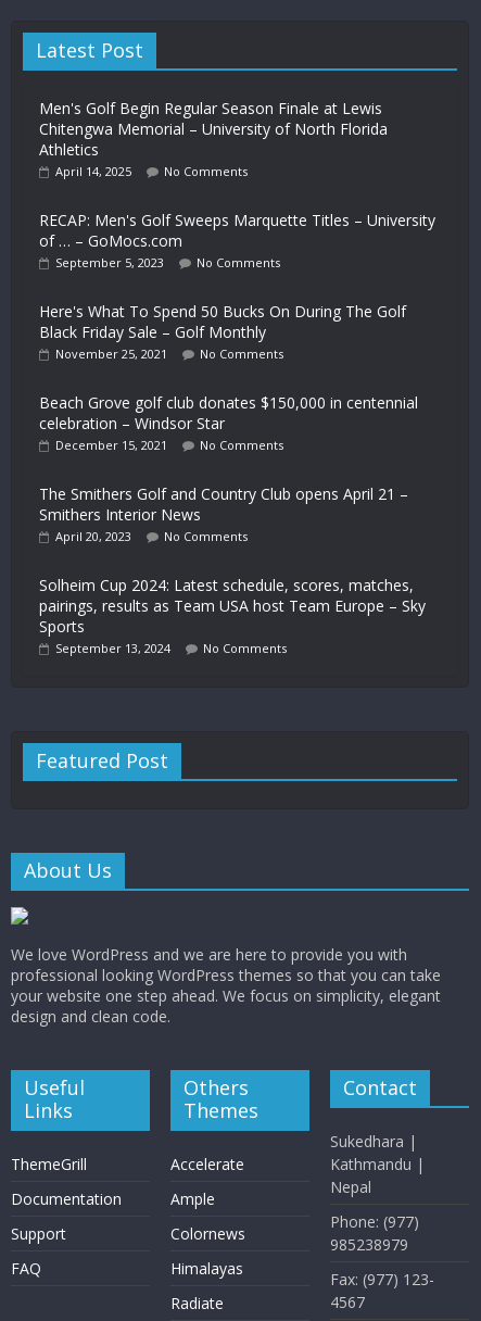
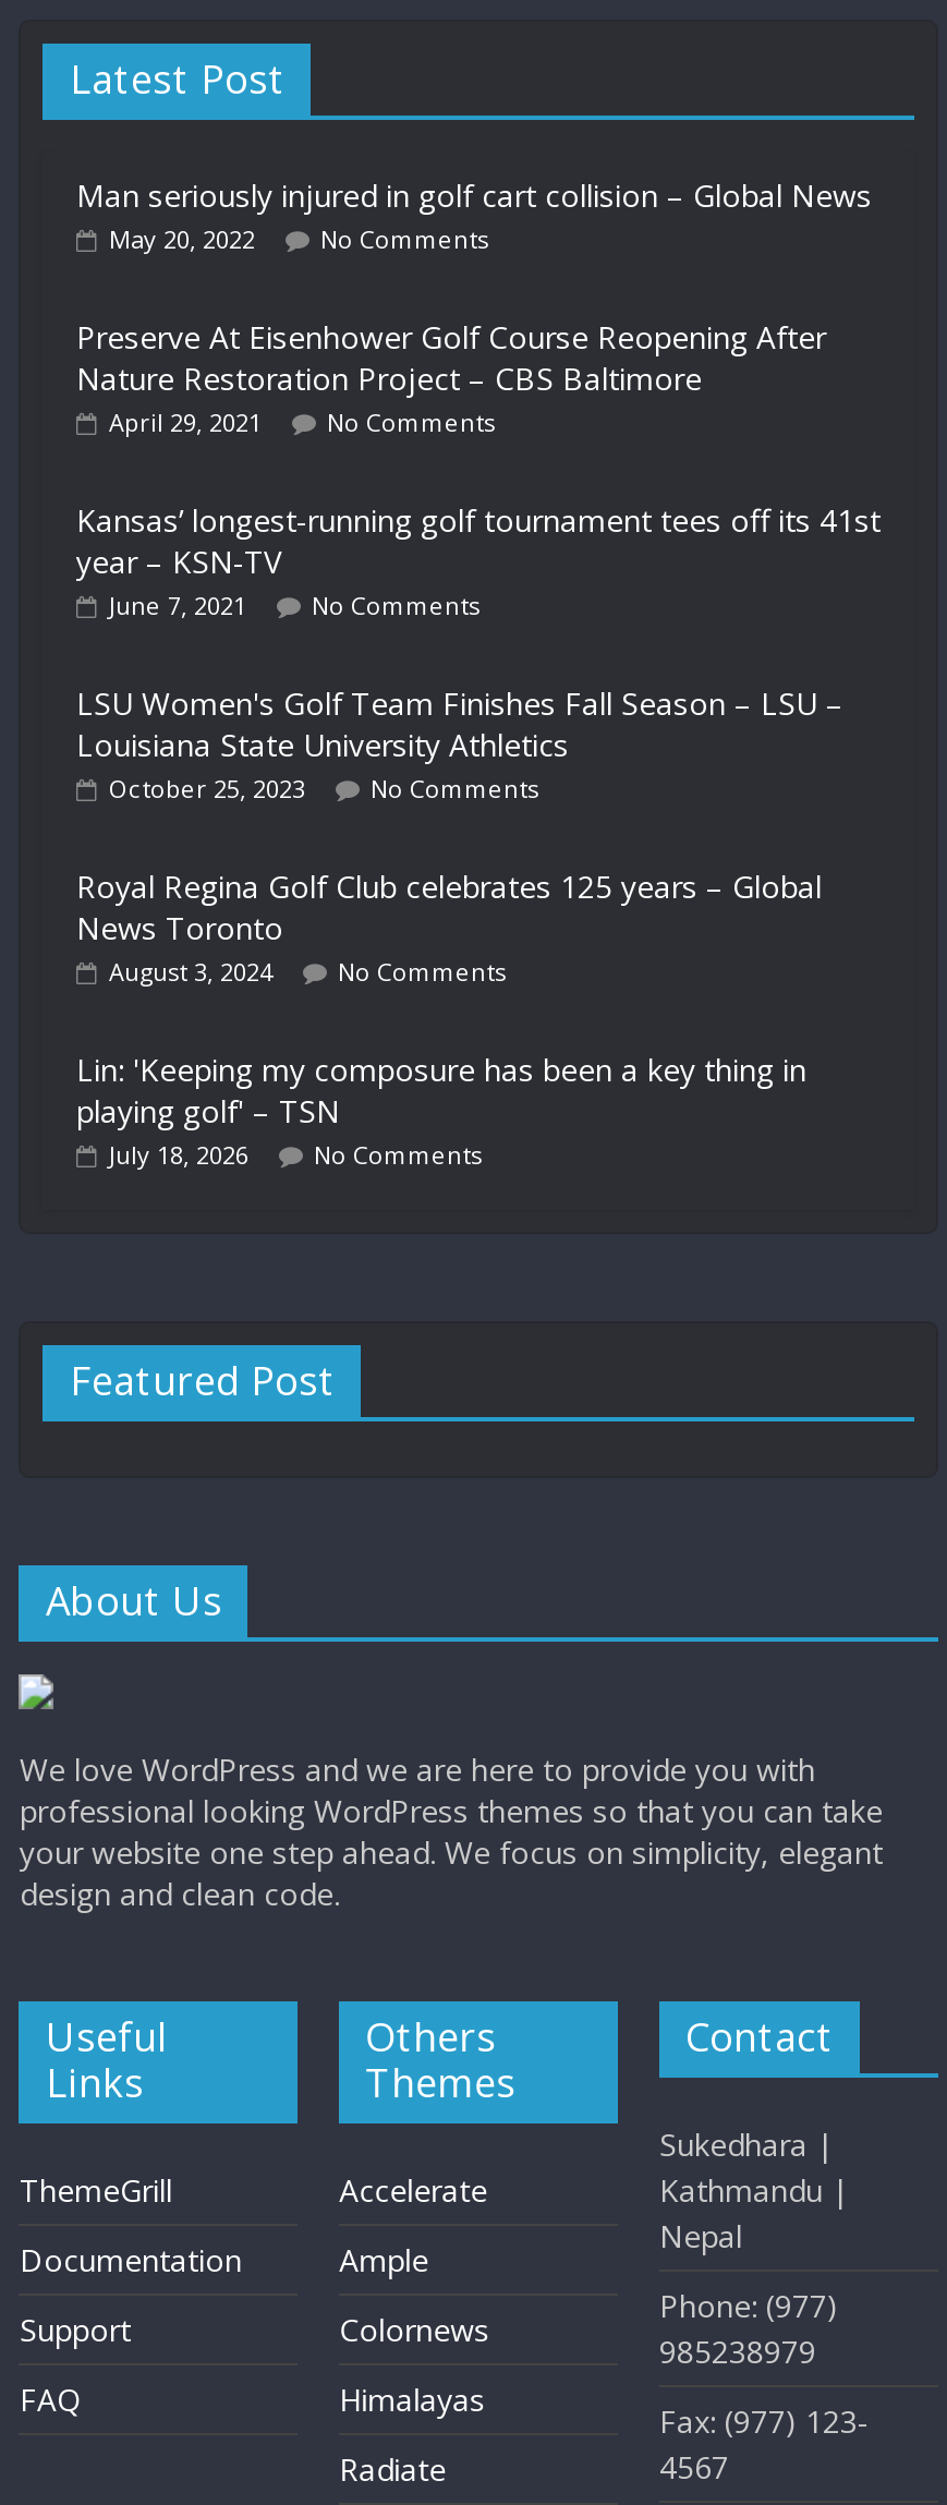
- Men's Golf Begin Regular Season Finale at Lewis
- Chitengwa Memorial – University of North Florida
- Athletics
- April 14, 2025
+ Man seriously injured in golf cart collision – Global News
+ May 20, 2022

- RECAP: Men's Golf Sweeps Marquette Titles – University
- of … – GoMocs.com
- September 5, 2023
+ Preserve At Eisenhower Golf Course Reopening After
+ Nature Restoration Project – CBS Baltimore
+ April 29, 2021

- Here's What To Spend 50 Bucks On During The Golf
- Black Friday Sale – Golf Monthly
- November 25, 2021
+ Kansas’ longest-running golf tournament tees off its 41st
+ year – KSN-TV
+ June 7, 2021

- Beach Grove golf club donates $150,000 in centennial
- celebration – Windsor Star
- December 15, 2021
+ LSU Women's Golf Team Finishes Fall Season – LSU –
+ Louisiana State University Athletics
+ October 25, 2023

- The Smithers Golf and Country Club opens April 21 –
- Smithers Interior News
- April 20, 2023
+ Royal Regina Golf Club celebrates 125 years – Global
+ News Toronto
+ August 3, 2024

- Solheim Cup 2024: Latest schedule, scores, matches,
- pairings, results as Team USA host Team Europe – Sky
- Sports
- September 13, 2024
+ Lin: 'Keeping my composure has been a key thing in
+ playing golf' – TSN
+ July 18, 2026
